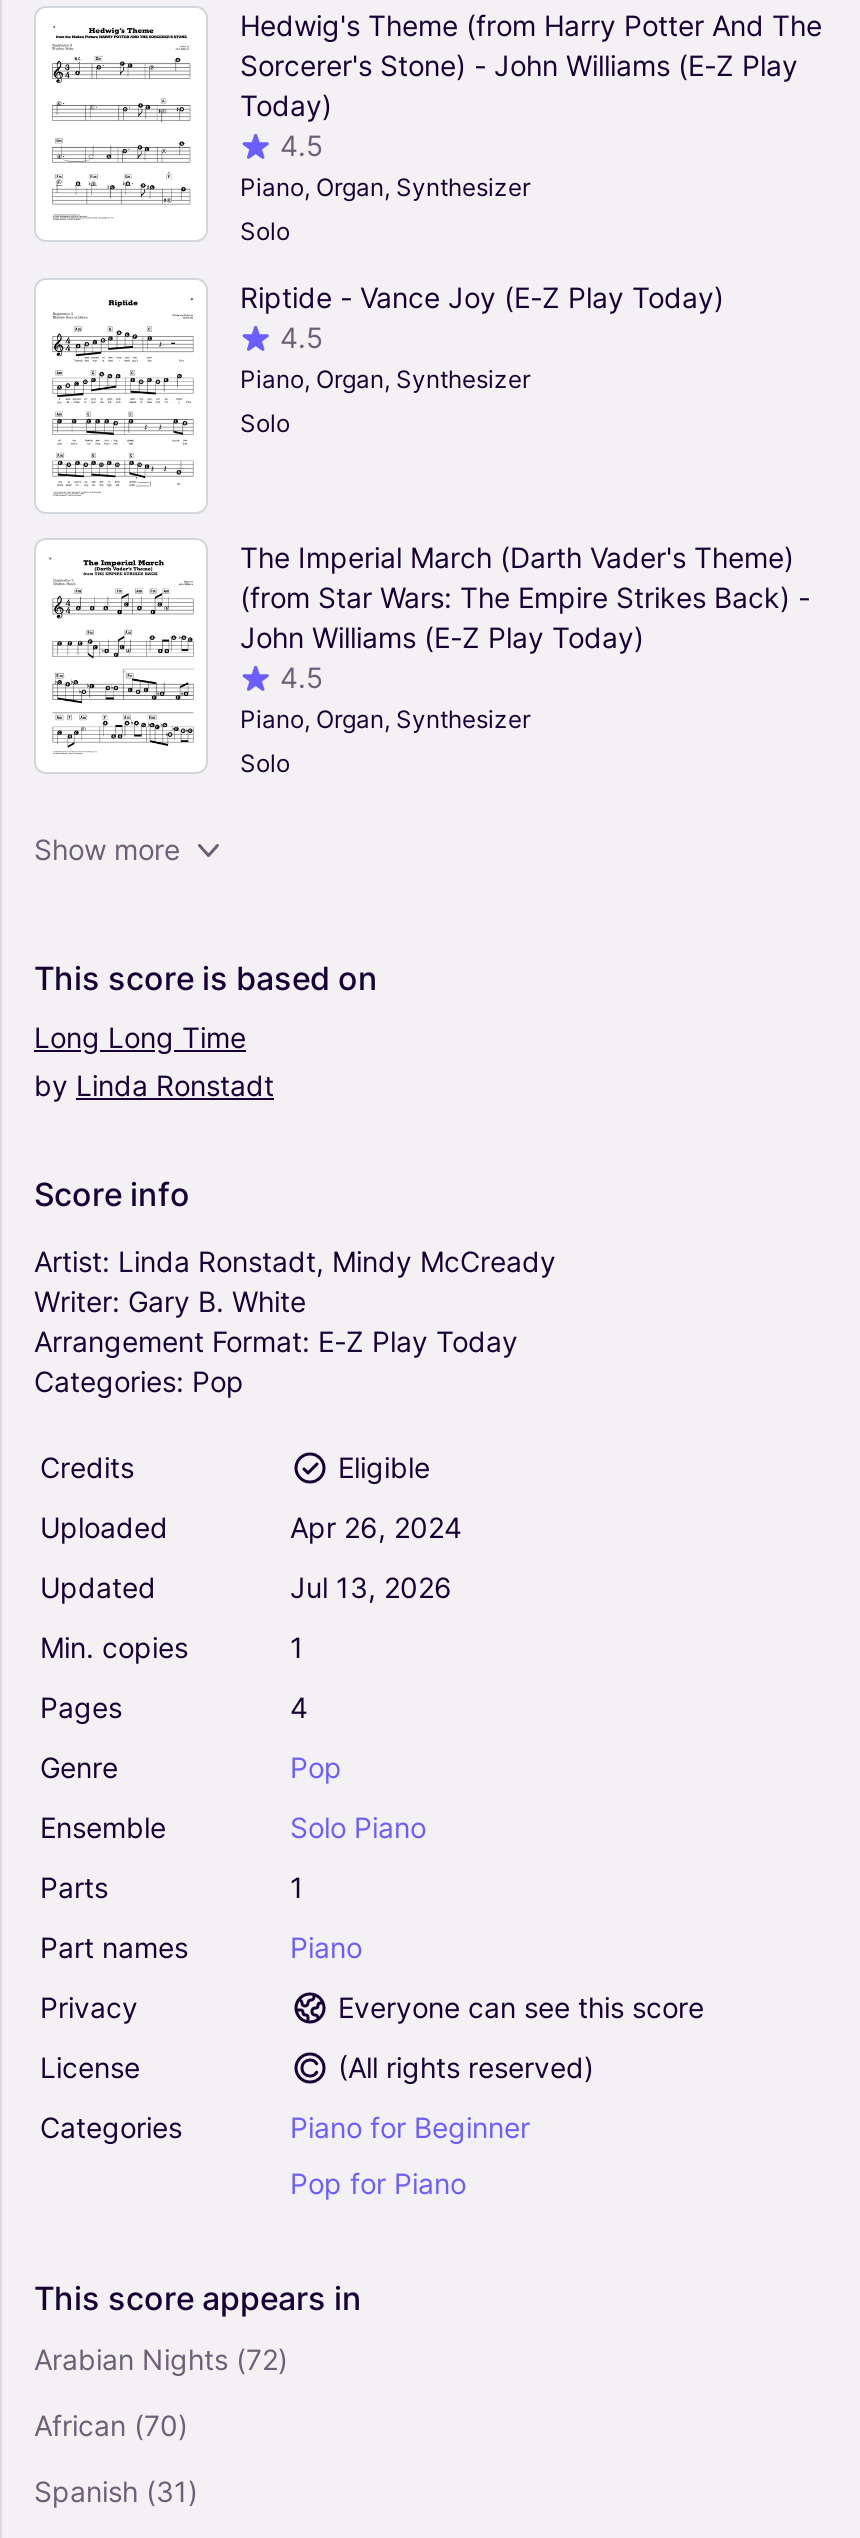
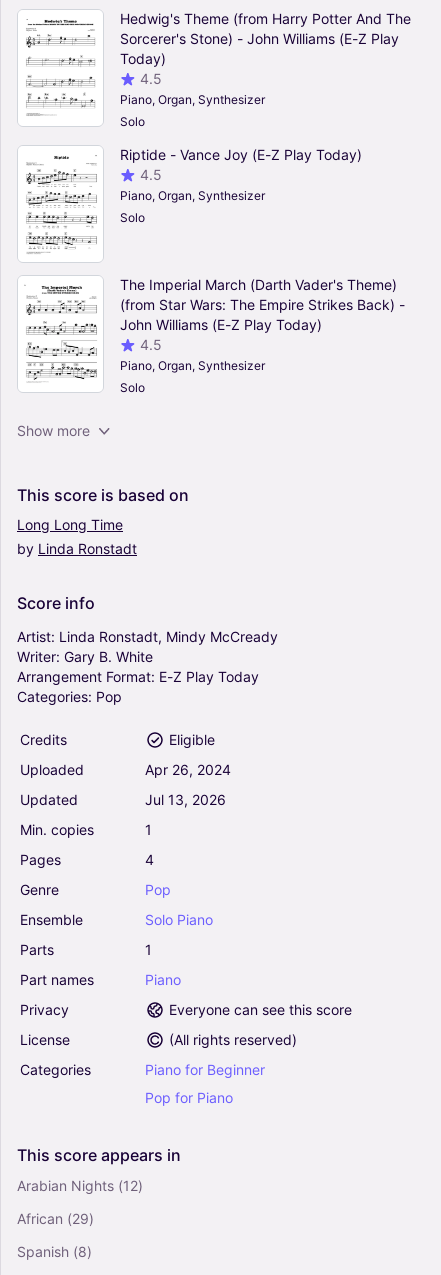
- Arabian Nights (72)
+ Arabian Nights (12)

- African (70)
+ African (29)

- Spanish (31)
+ Spanish (8)
